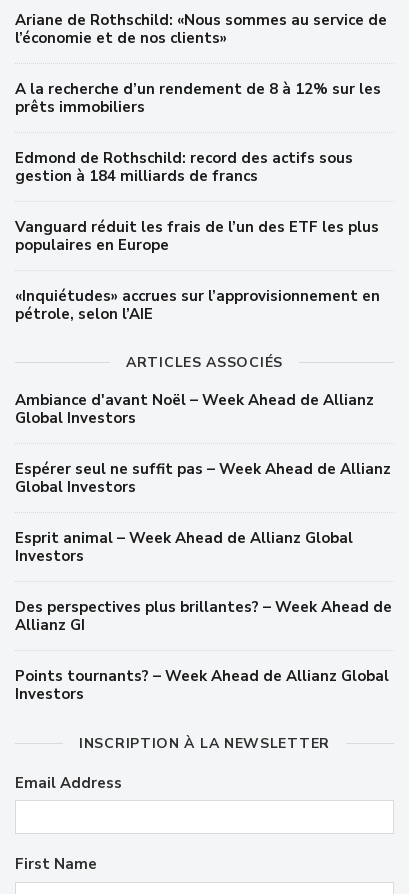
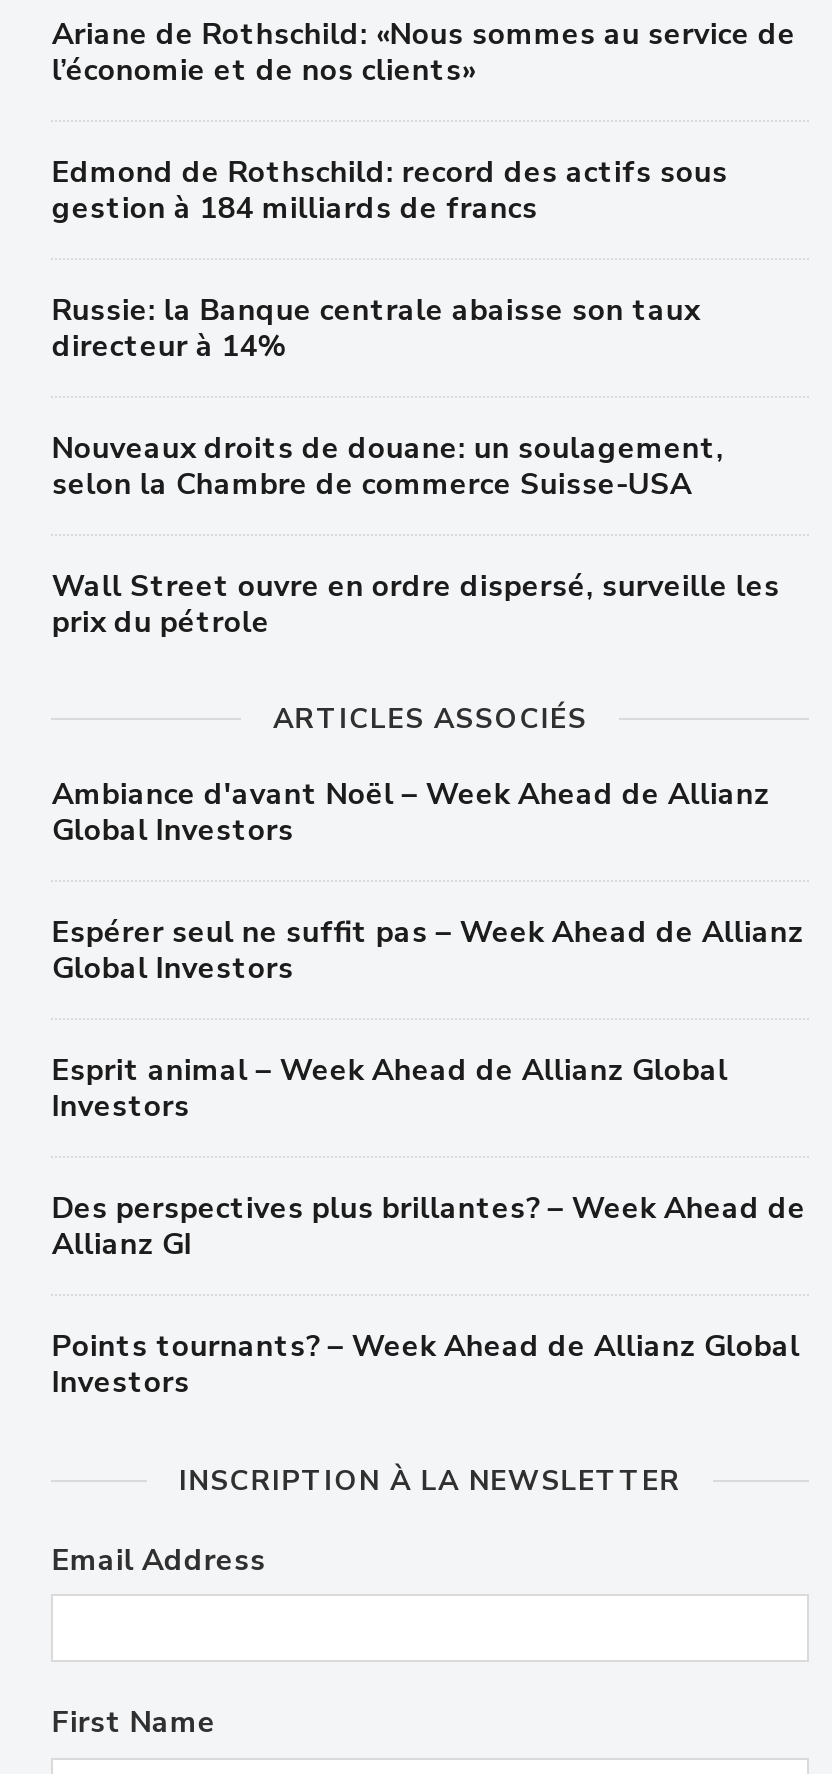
- A la recherche d’un rendement de 8 à 12% sur les
- prêts immobiliers

moved up: Edmond de Rothschild: record des actifs sous | gestion à 184 milliards de francs

- Vanguard réduit les frais de l’un des ETF les plus
- populaires en Europe
- «Inquiétudes» accrues sur l’approvisionnement en
- pétrole, selon l’AIE
+ Russie: la Banque centrale abaisse son taux
+ directeur à 14%
+ Nouveaux droits de douane: un soulagement,
+ selon la Chambre de commerce Suisse-USA
+ Wall Street ouvre en ordre dispersé, surveille les
+ prix du pétrole
